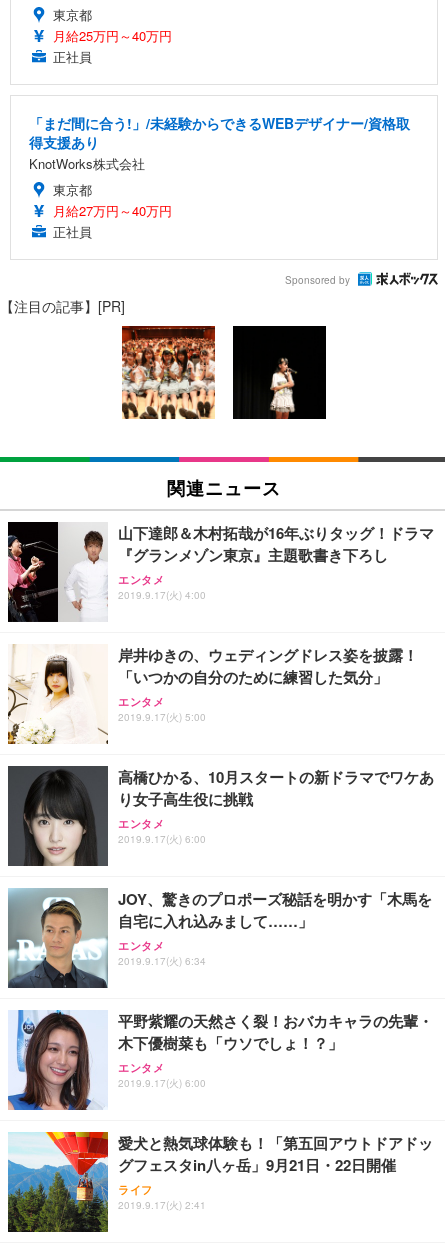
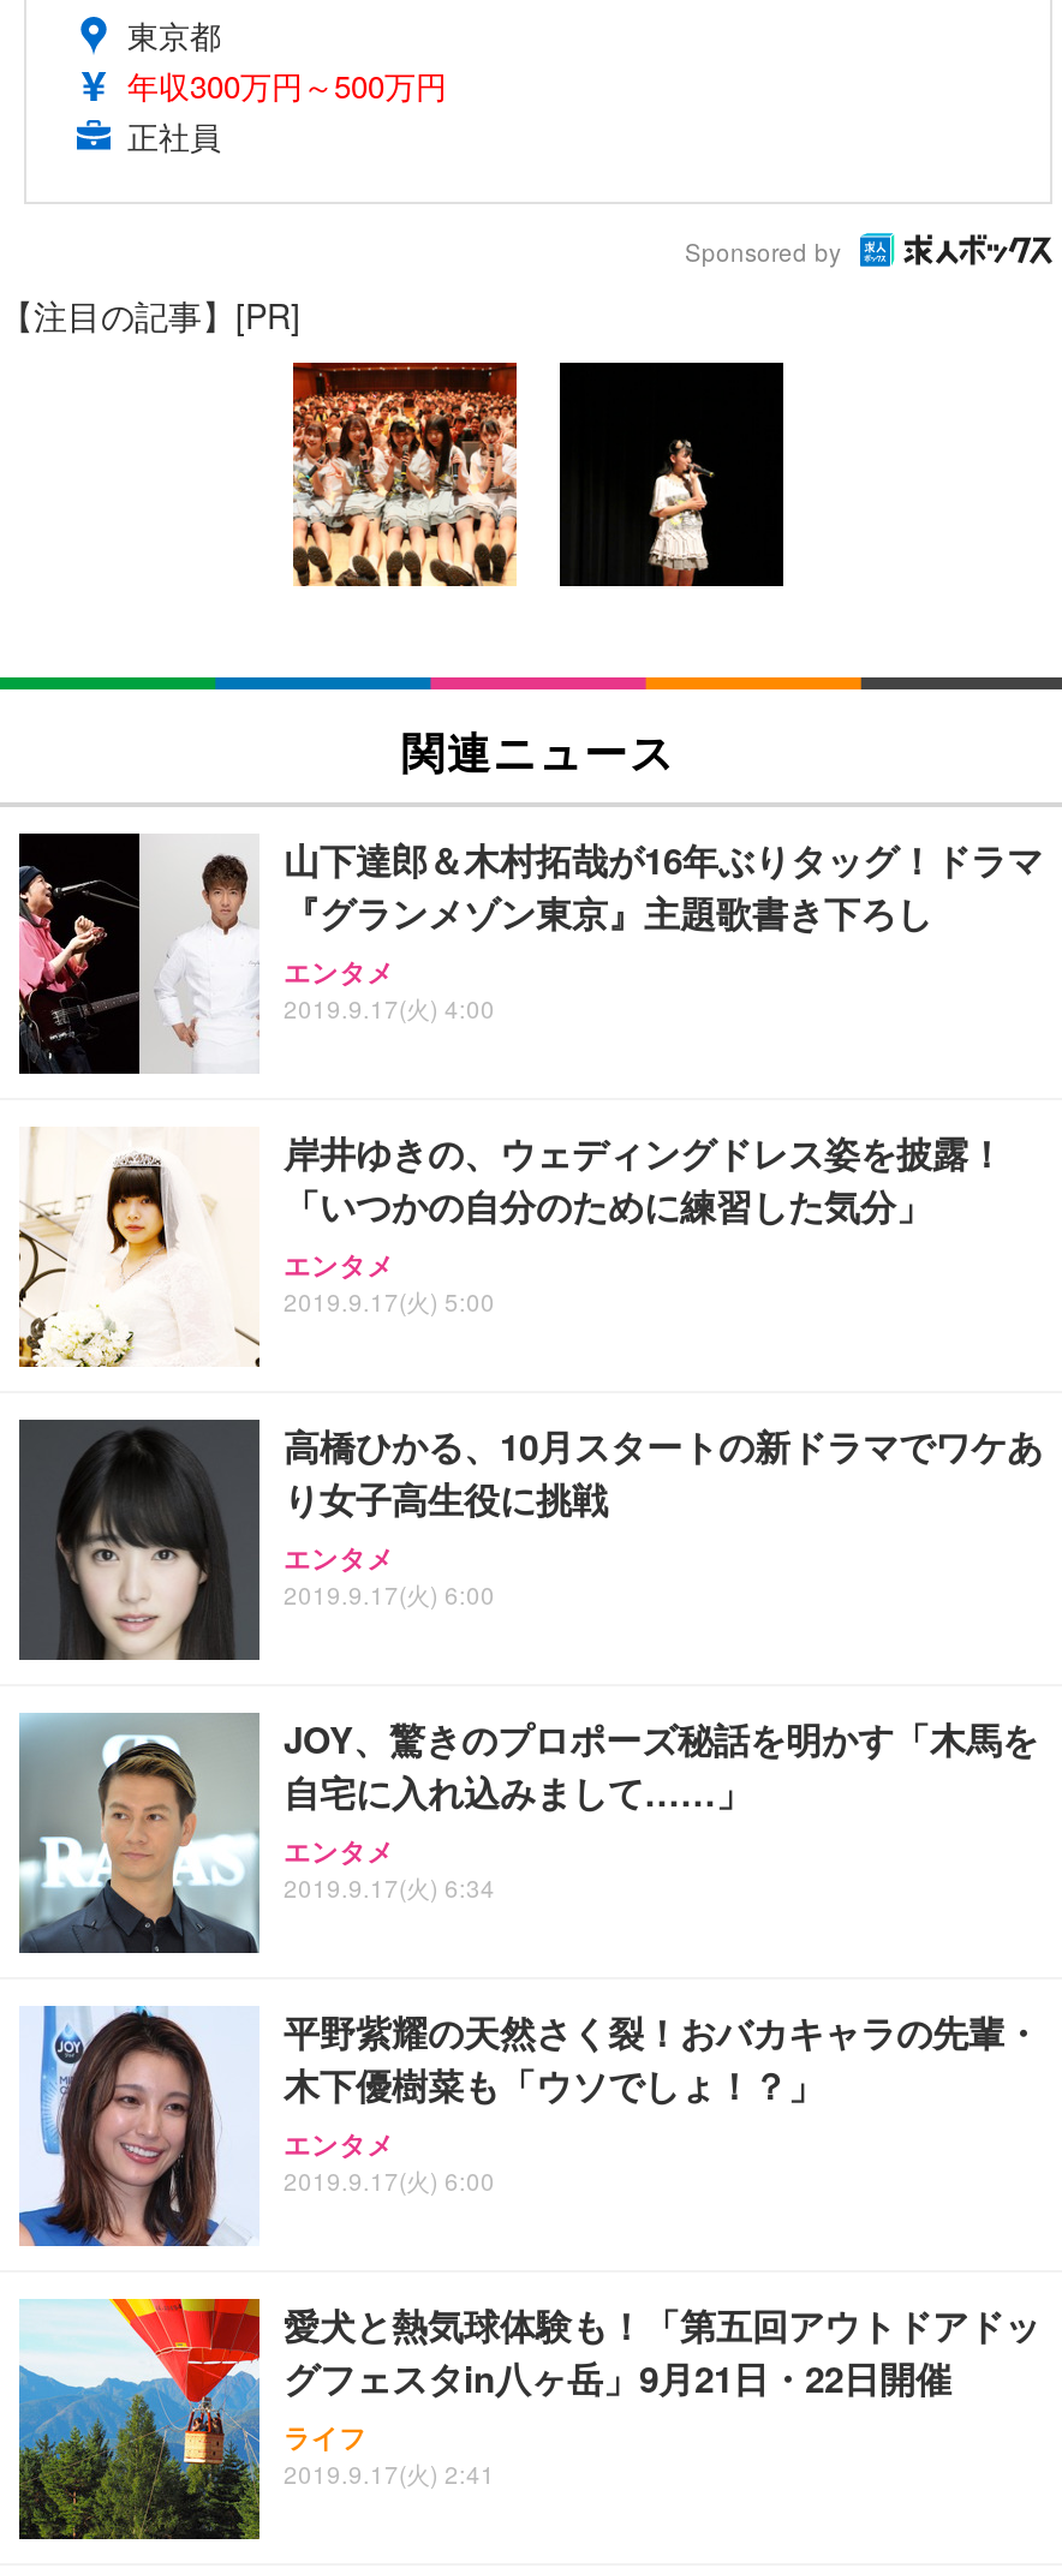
- 月給25万円～40万円
- 正社員
- 「まだ間に合う!」/未経験からできるWEBデザイナー/資格取
- 得支援あり
- KnotWorks株式会社
- 東京都
- 月給27万円～40万円
+ 年収300万円～500万円
